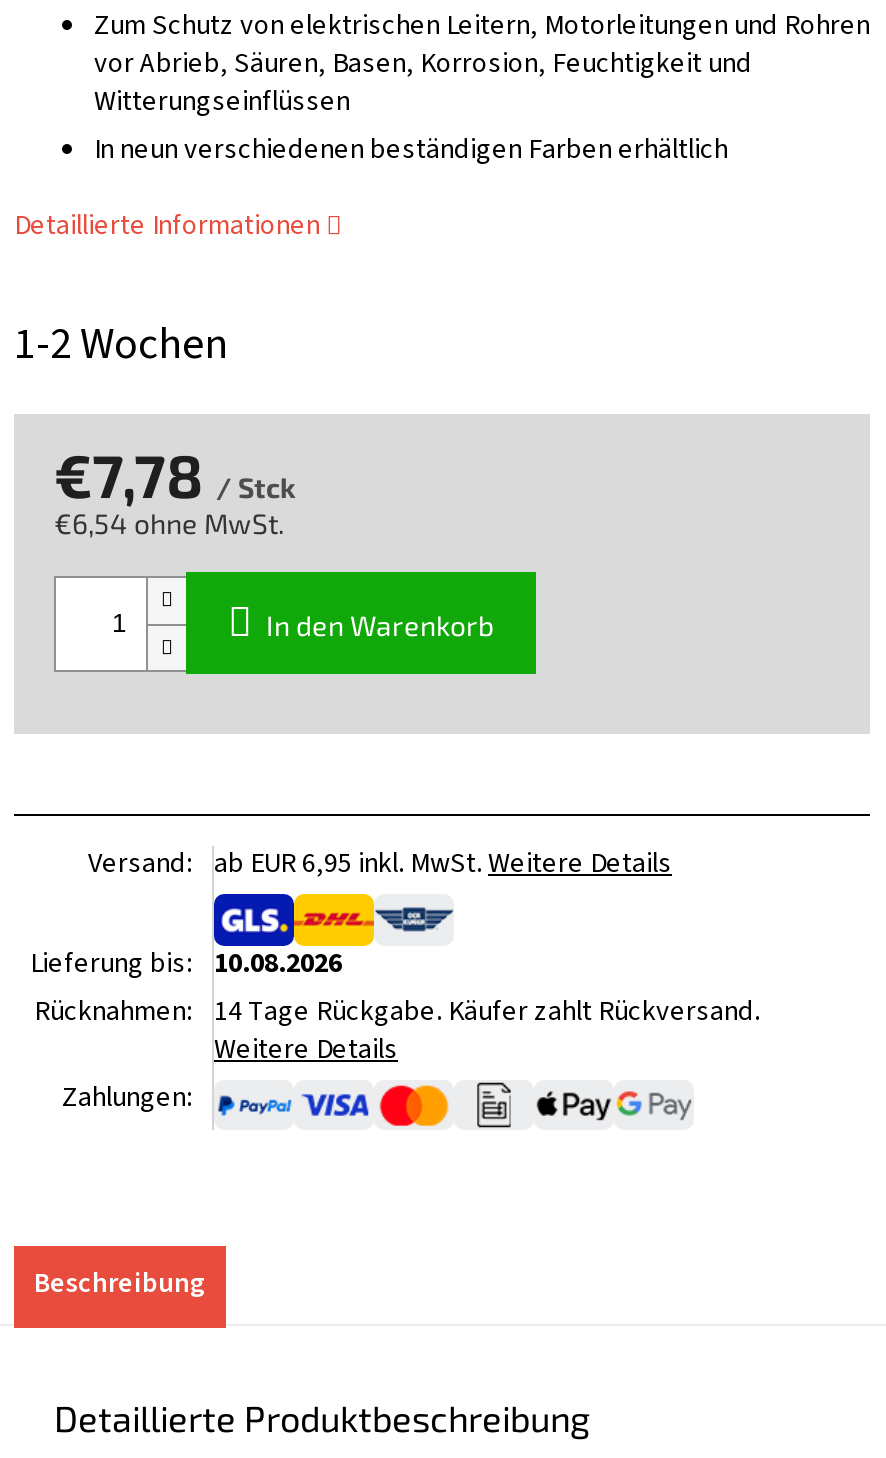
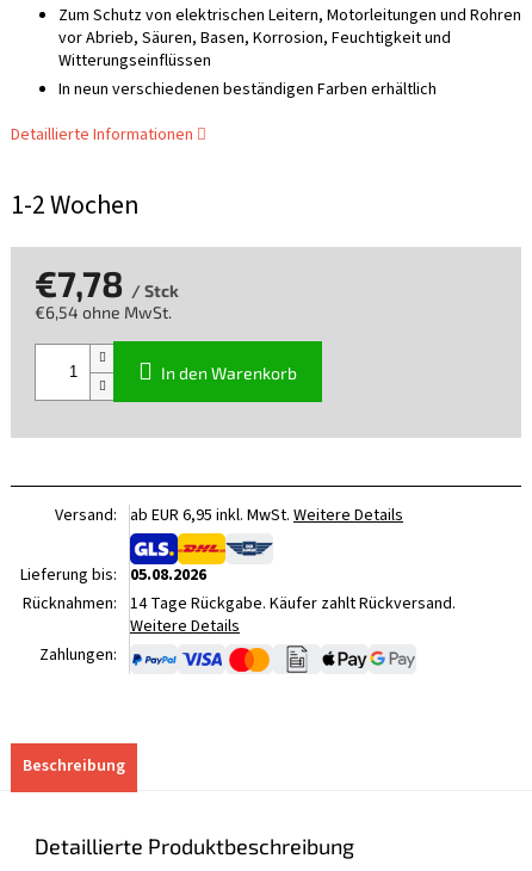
- Lieferung bis: 10.08.2026
+ Lieferung bis: 05.08.2026
